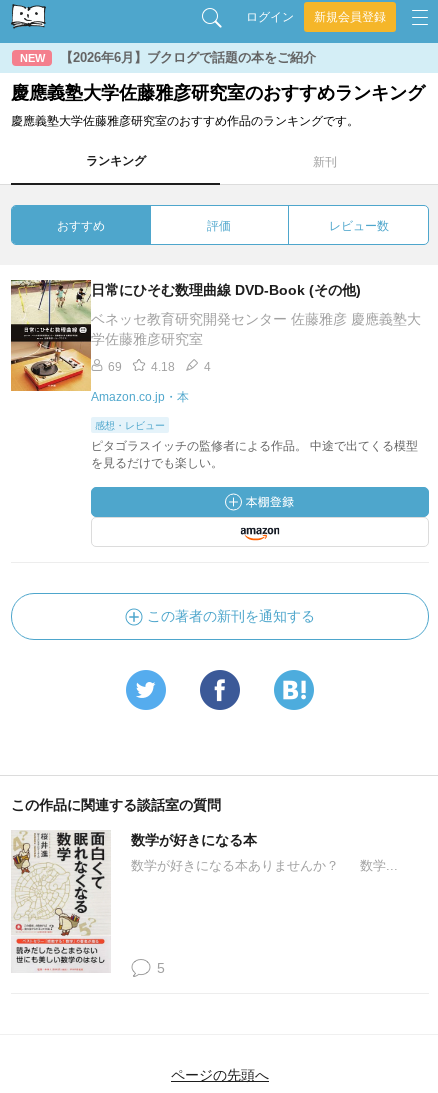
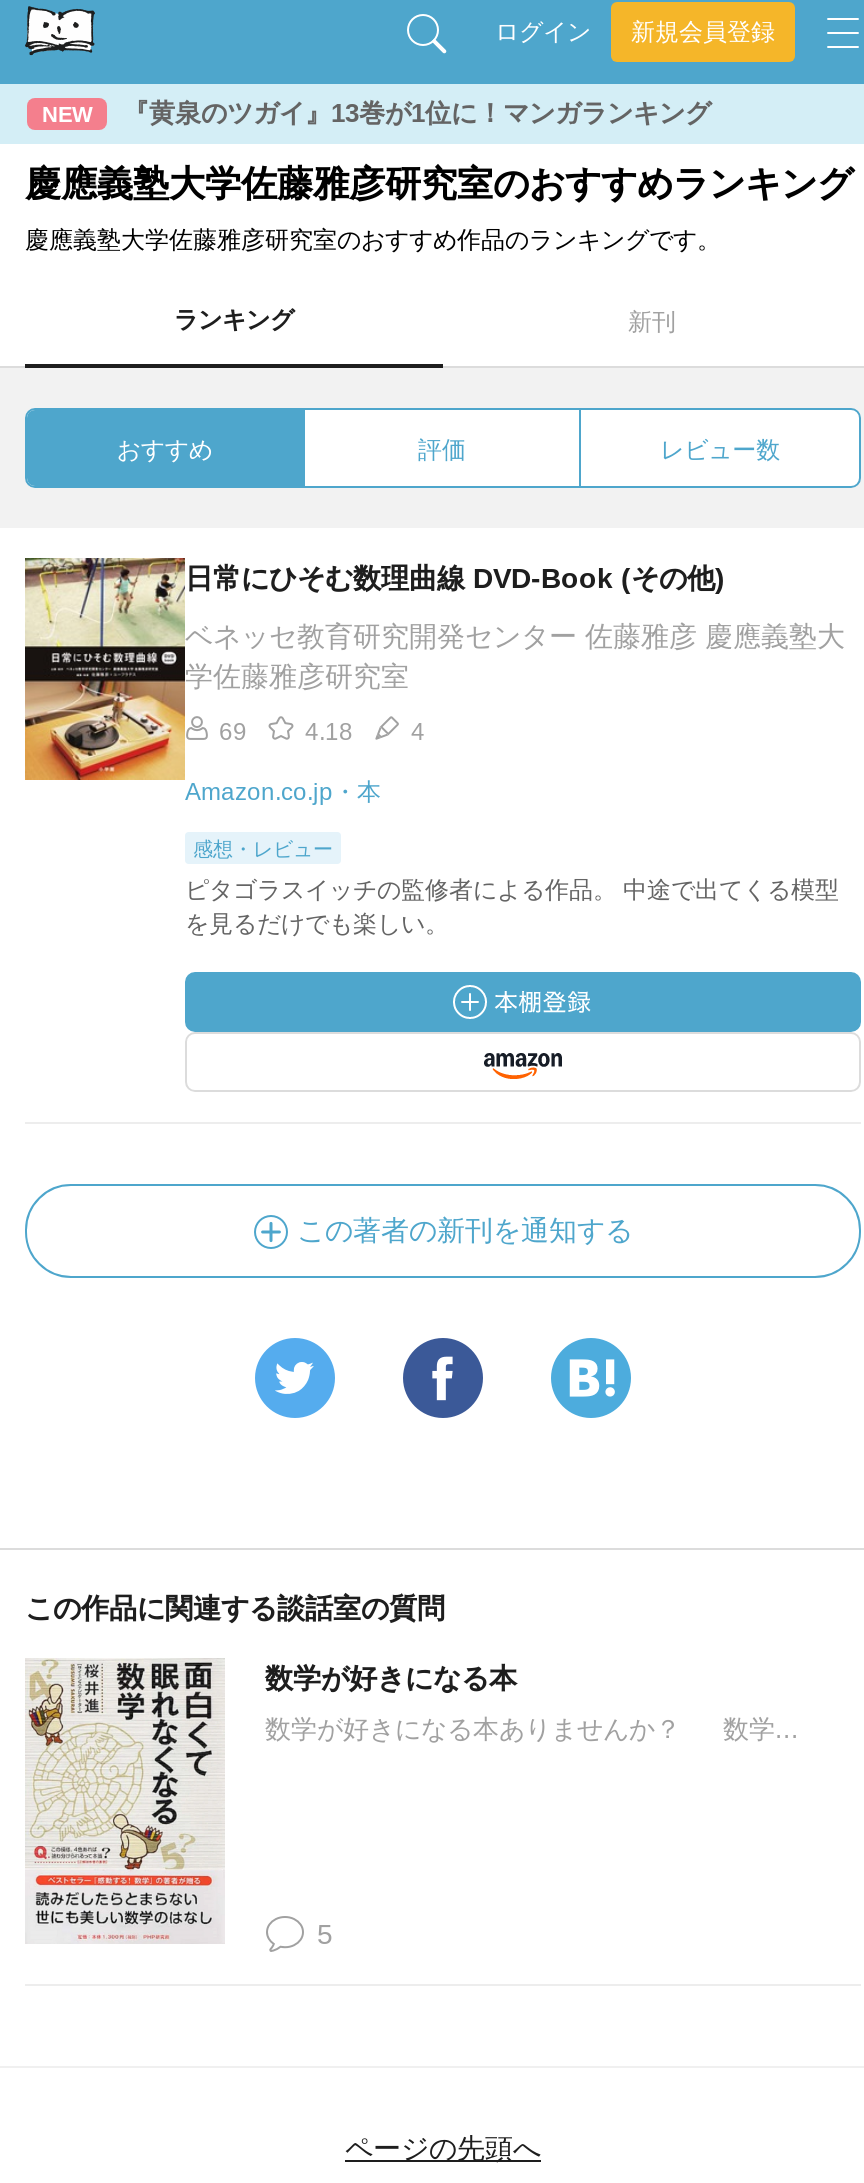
- 【2026年6月】ブクログで話題の本をご紹介
+ 『黄泉のツガイ』13巻が1位に！マンガランキング
